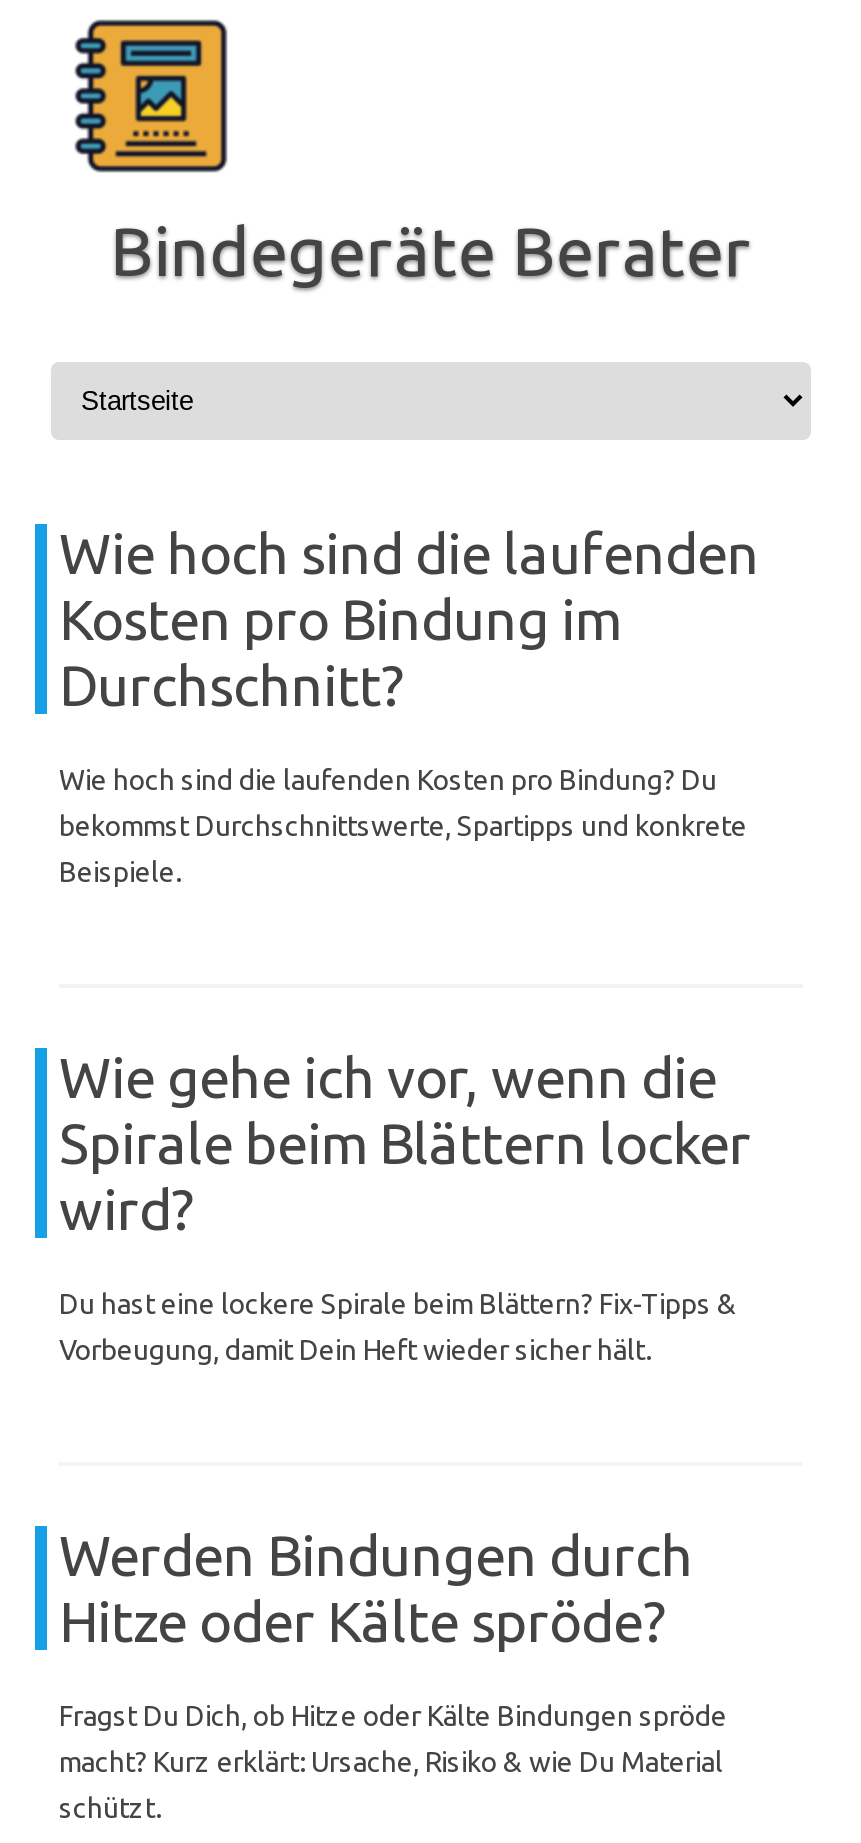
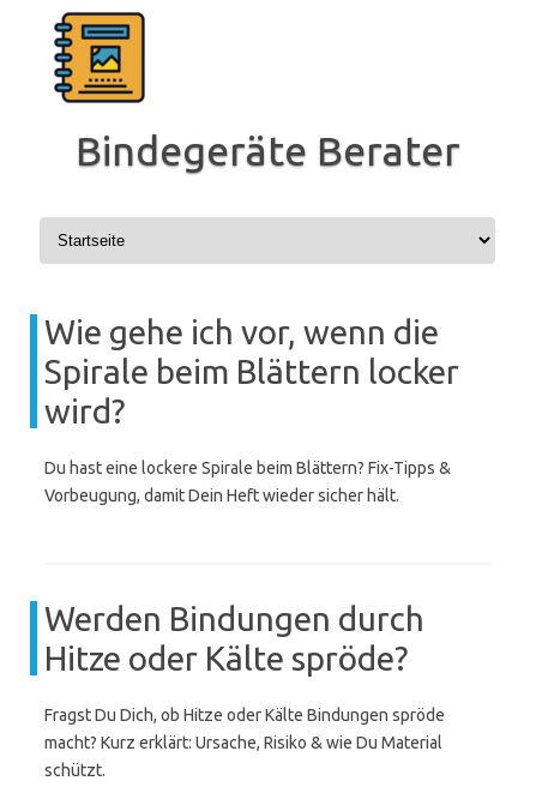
- Wie hoch sind die laufenden
- Kosten pro Bindung im
- Durchschnitt?
- Wie hoch sind die laufenden Kosten pro Bindung? Du
- bekommst Durchschnittswerte, Spartipps und konkrete
- Beispiele.
